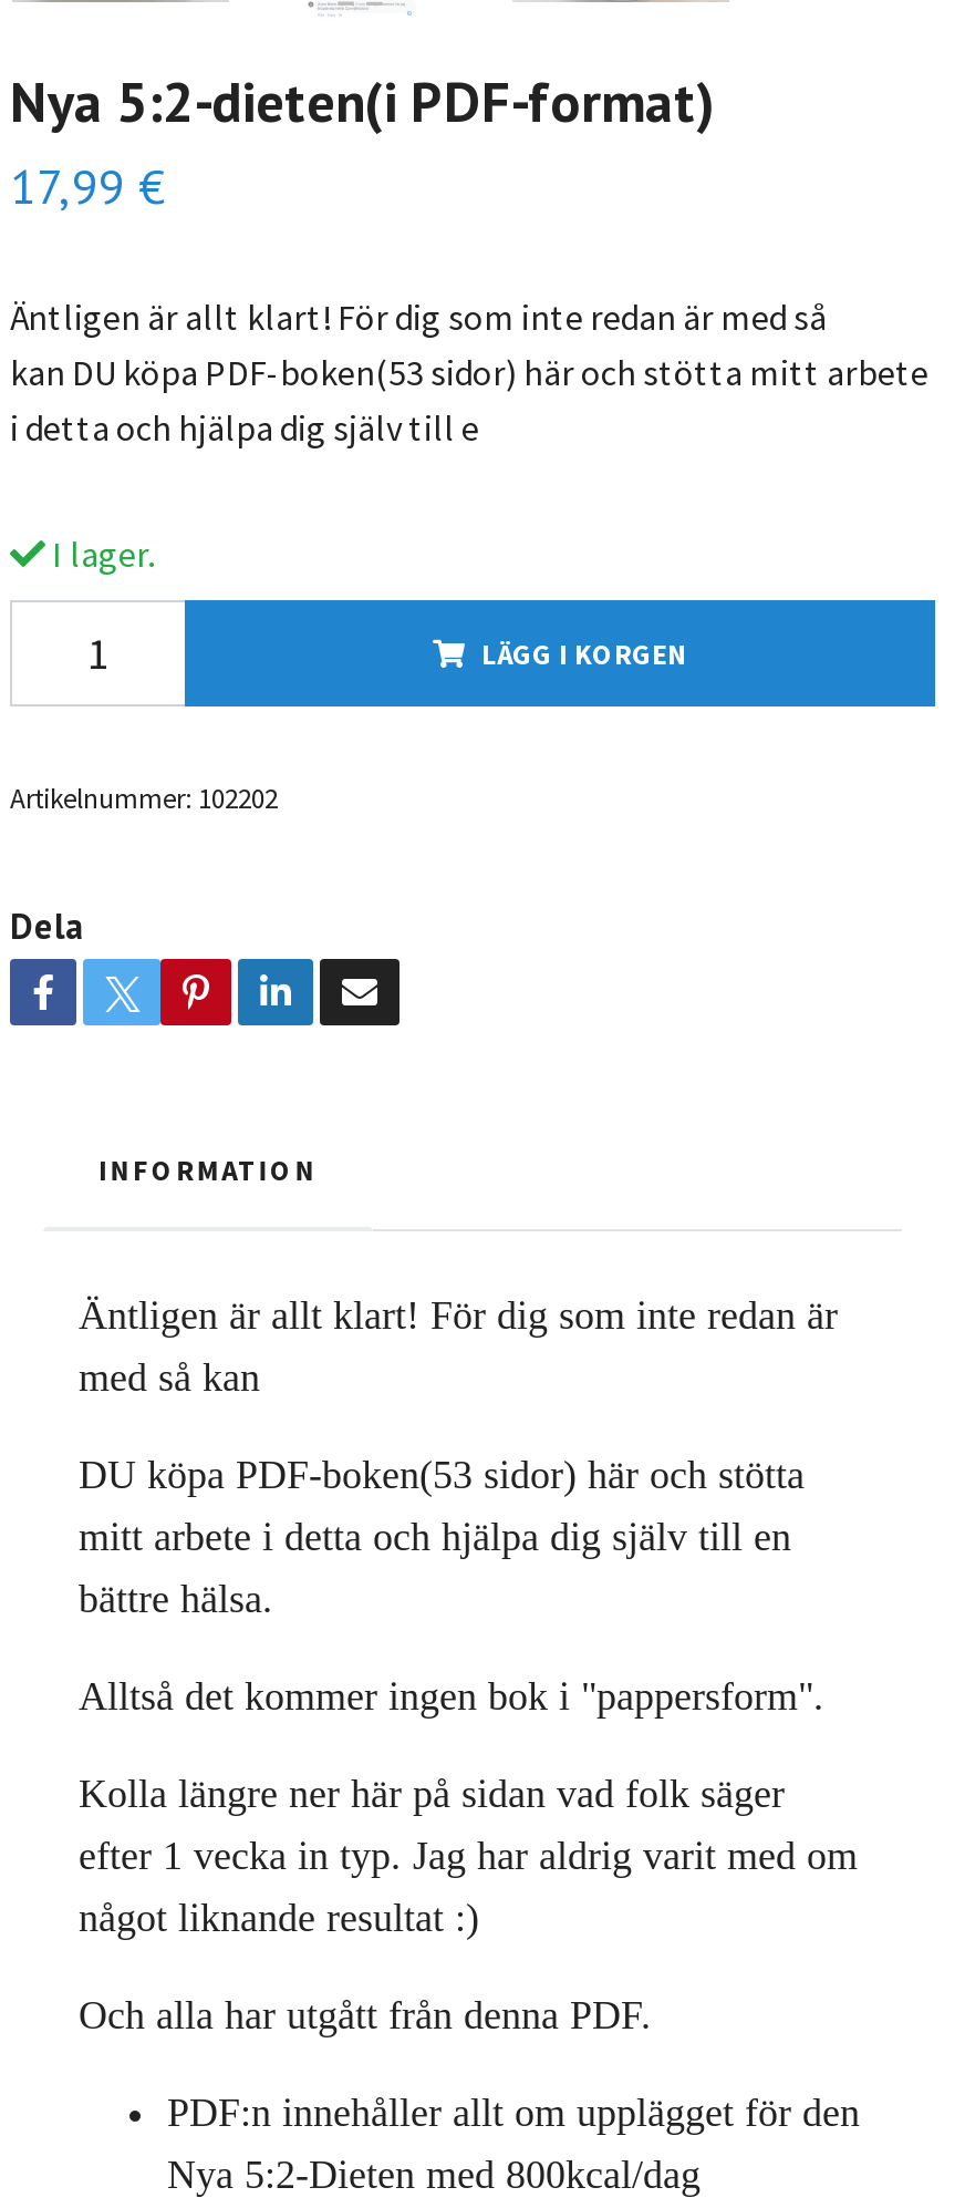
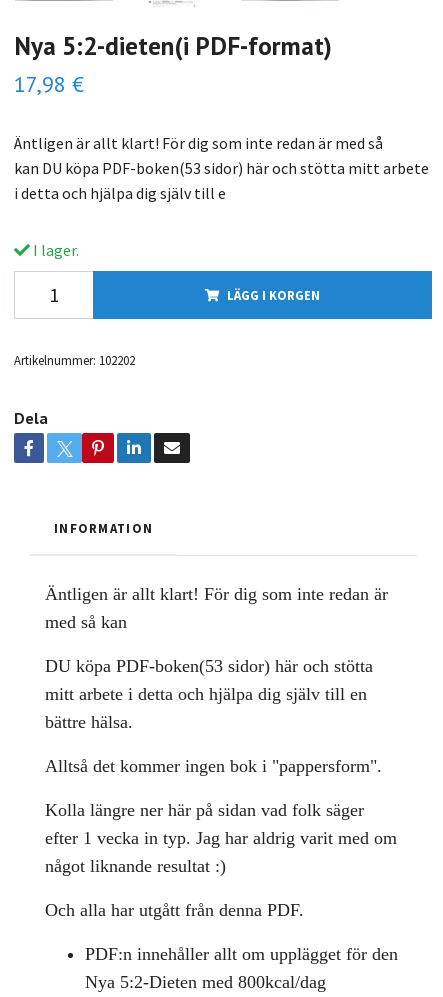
- 17,99 €
+ 17,98 €
